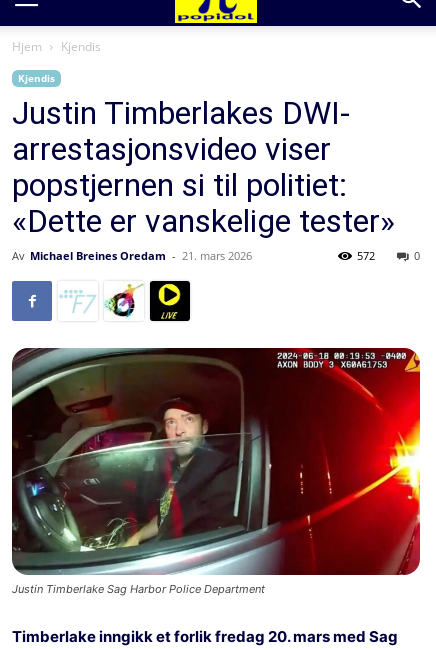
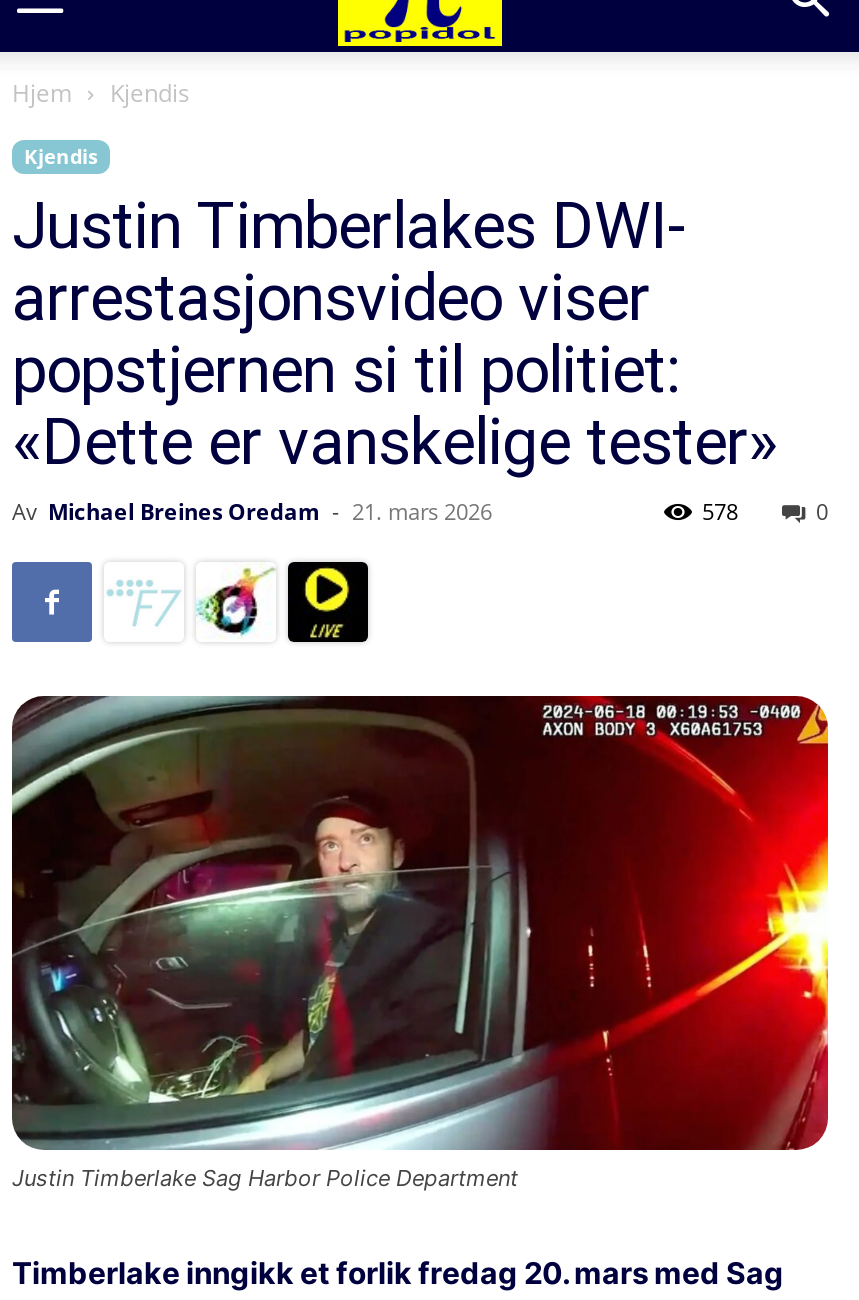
- 572
+ 578
